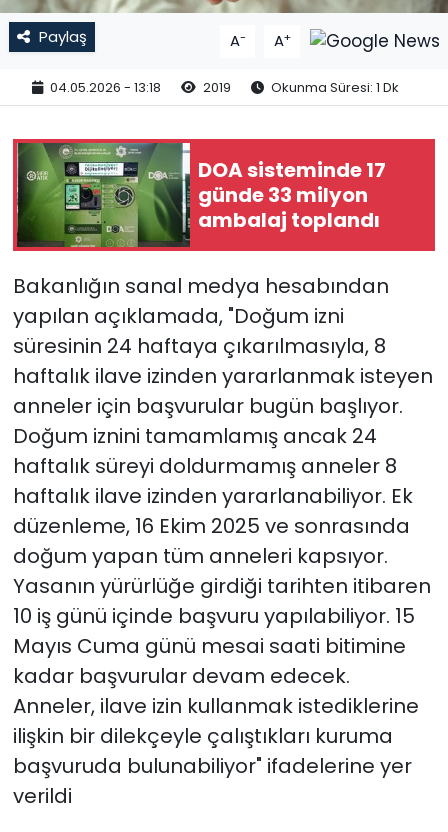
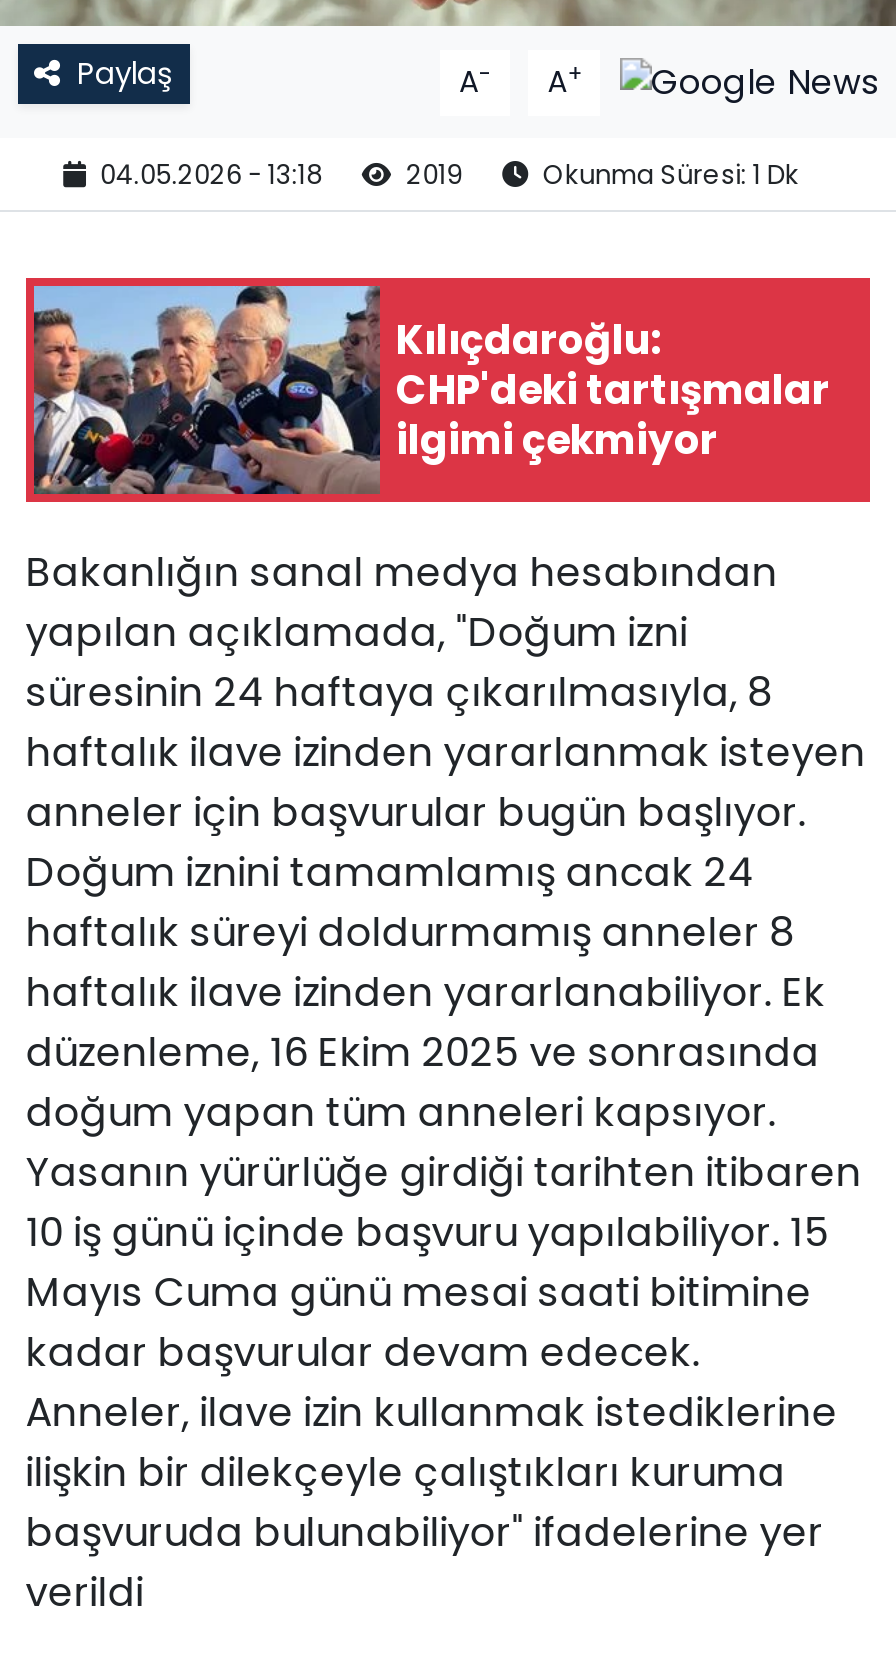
- [image]
- DOA sisteminde 17
- günde 33 milyon
- ambalaj toplandı
+ [image]
+ Kılıçdaroğlu:
+ CHP'deki tartışmalar
+ ilgimi çekmiyor
